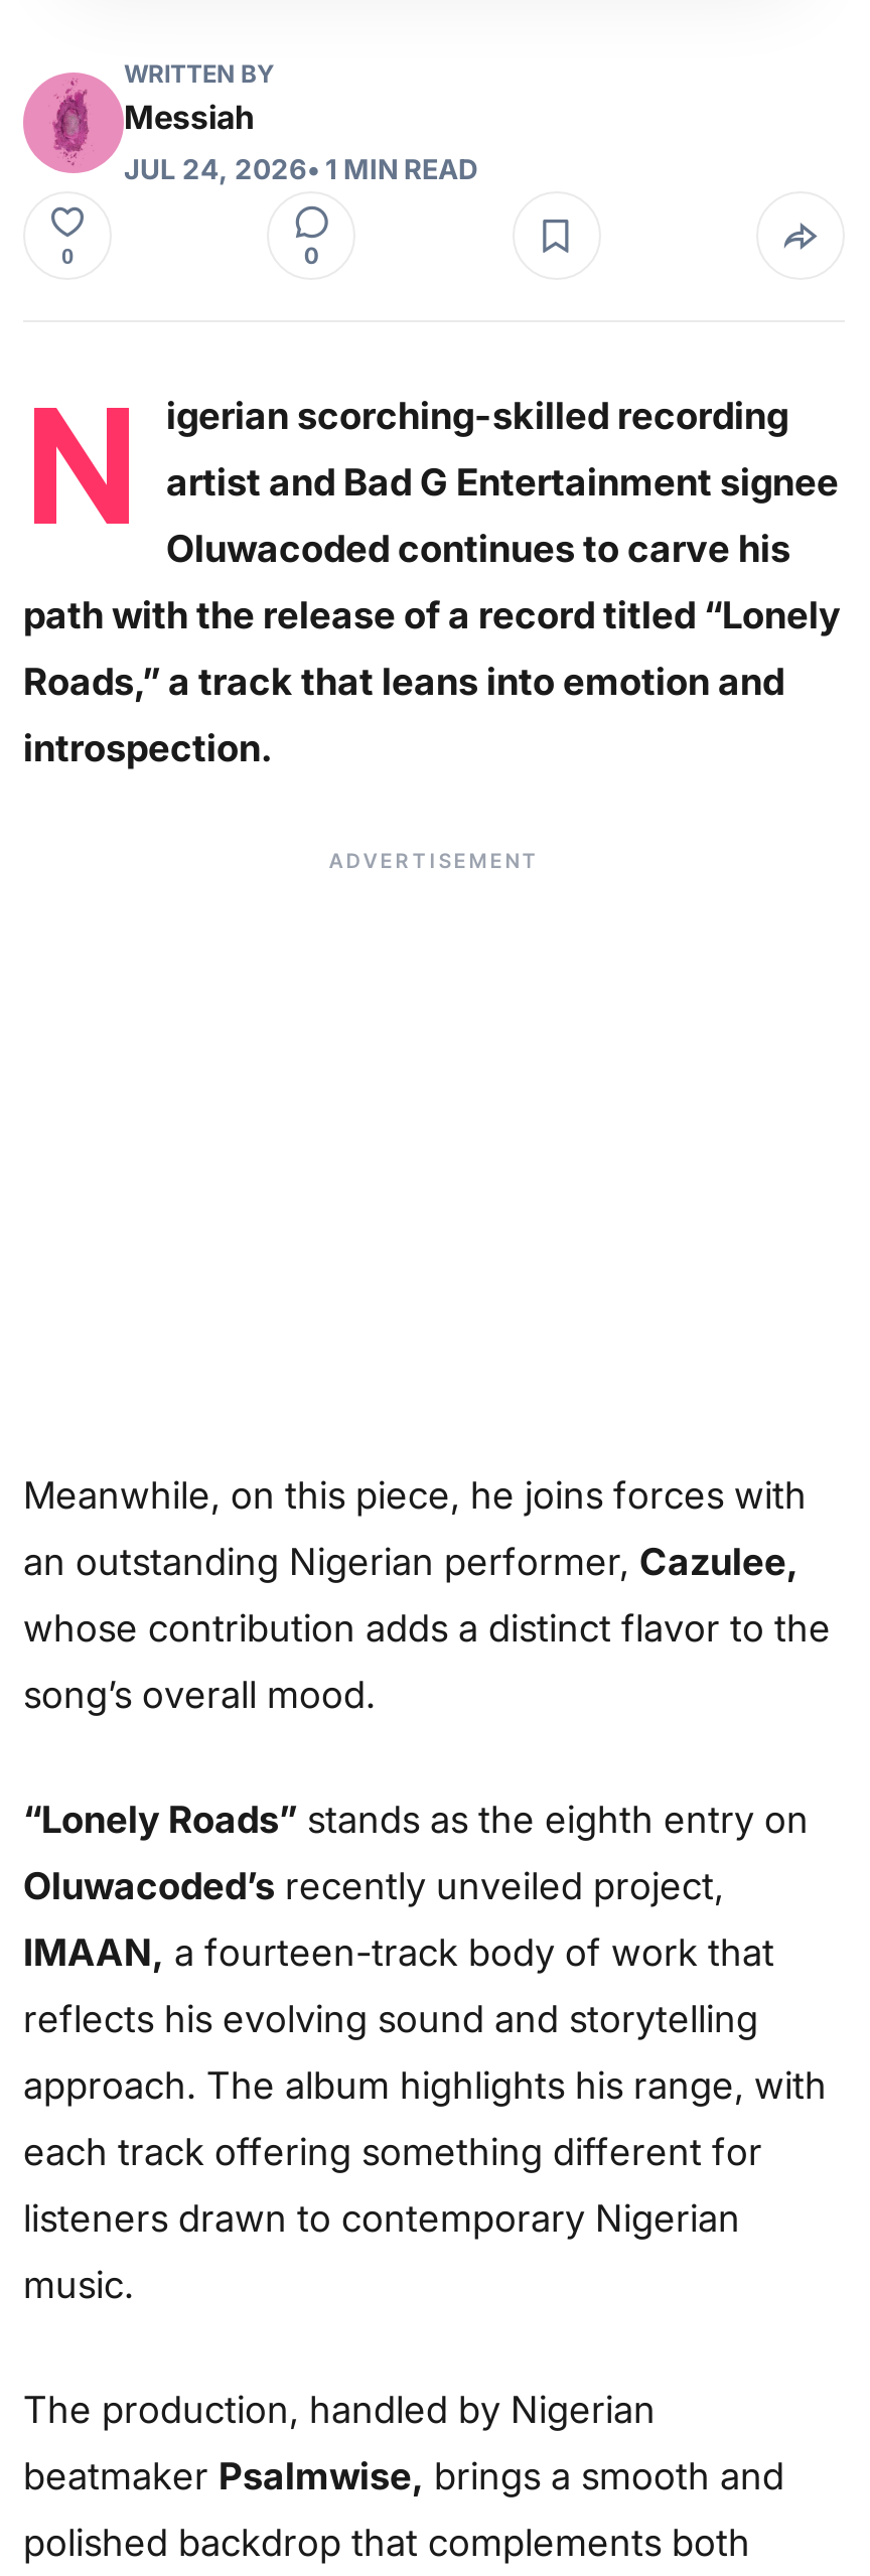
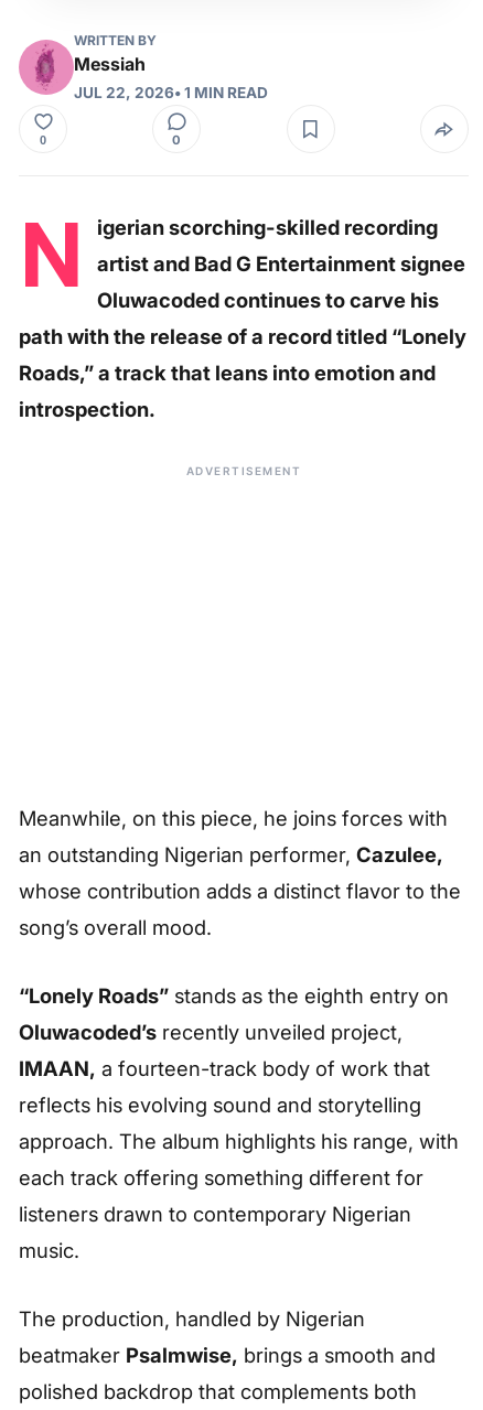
- JUL 24, 2026• 1 MIN READ
+ JUL 22, 2026• 1 MIN READ
